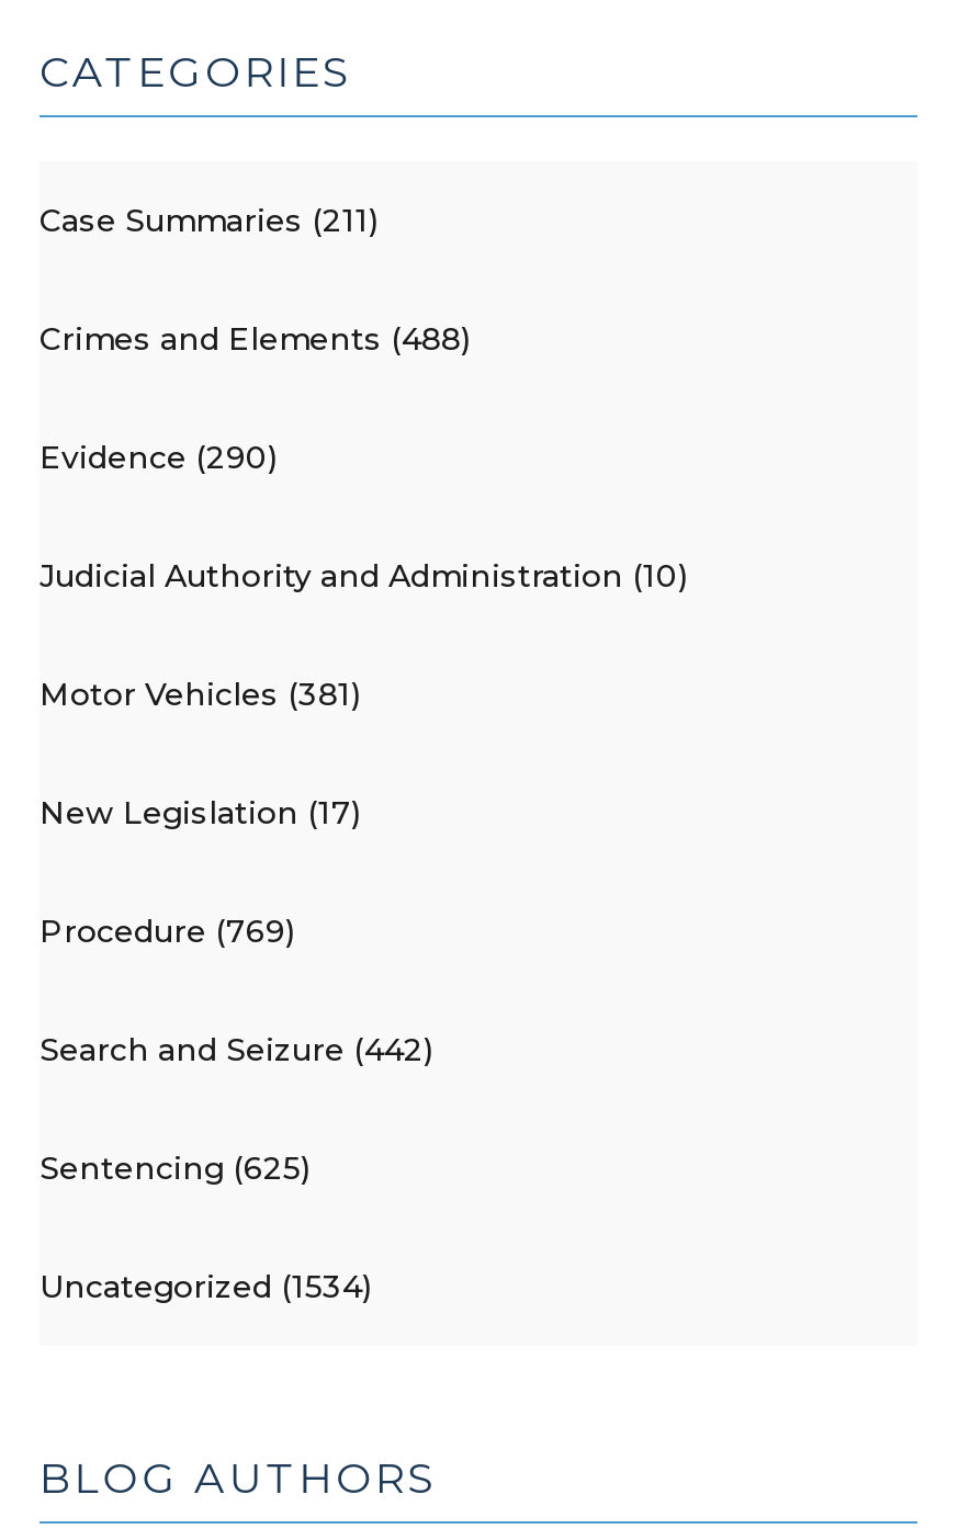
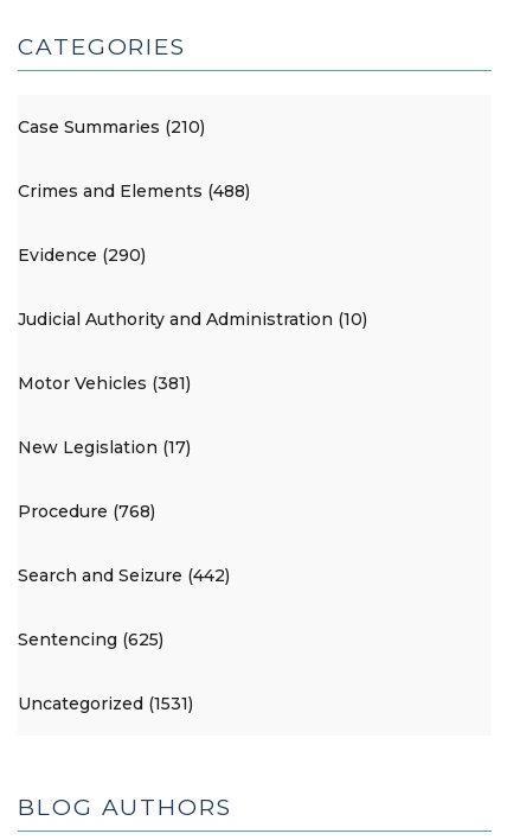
- Case Summaries (211)
+ Case Summaries (210)

- Procedure (769)
+ Procedure (768)

- Uncategorized (1534)
+ Uncategorized (1531)
